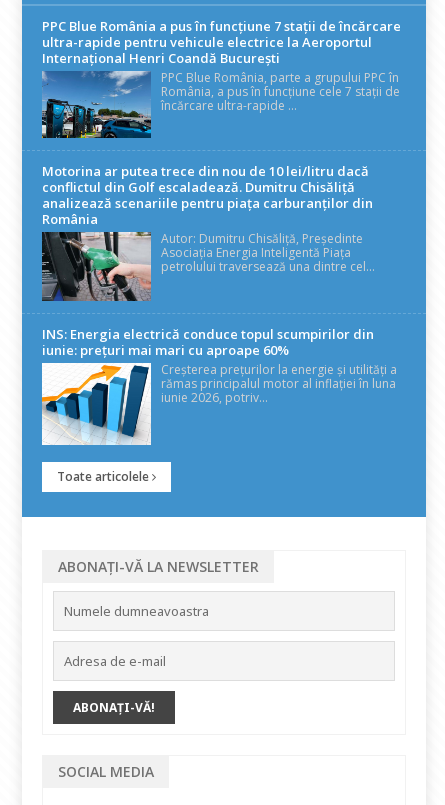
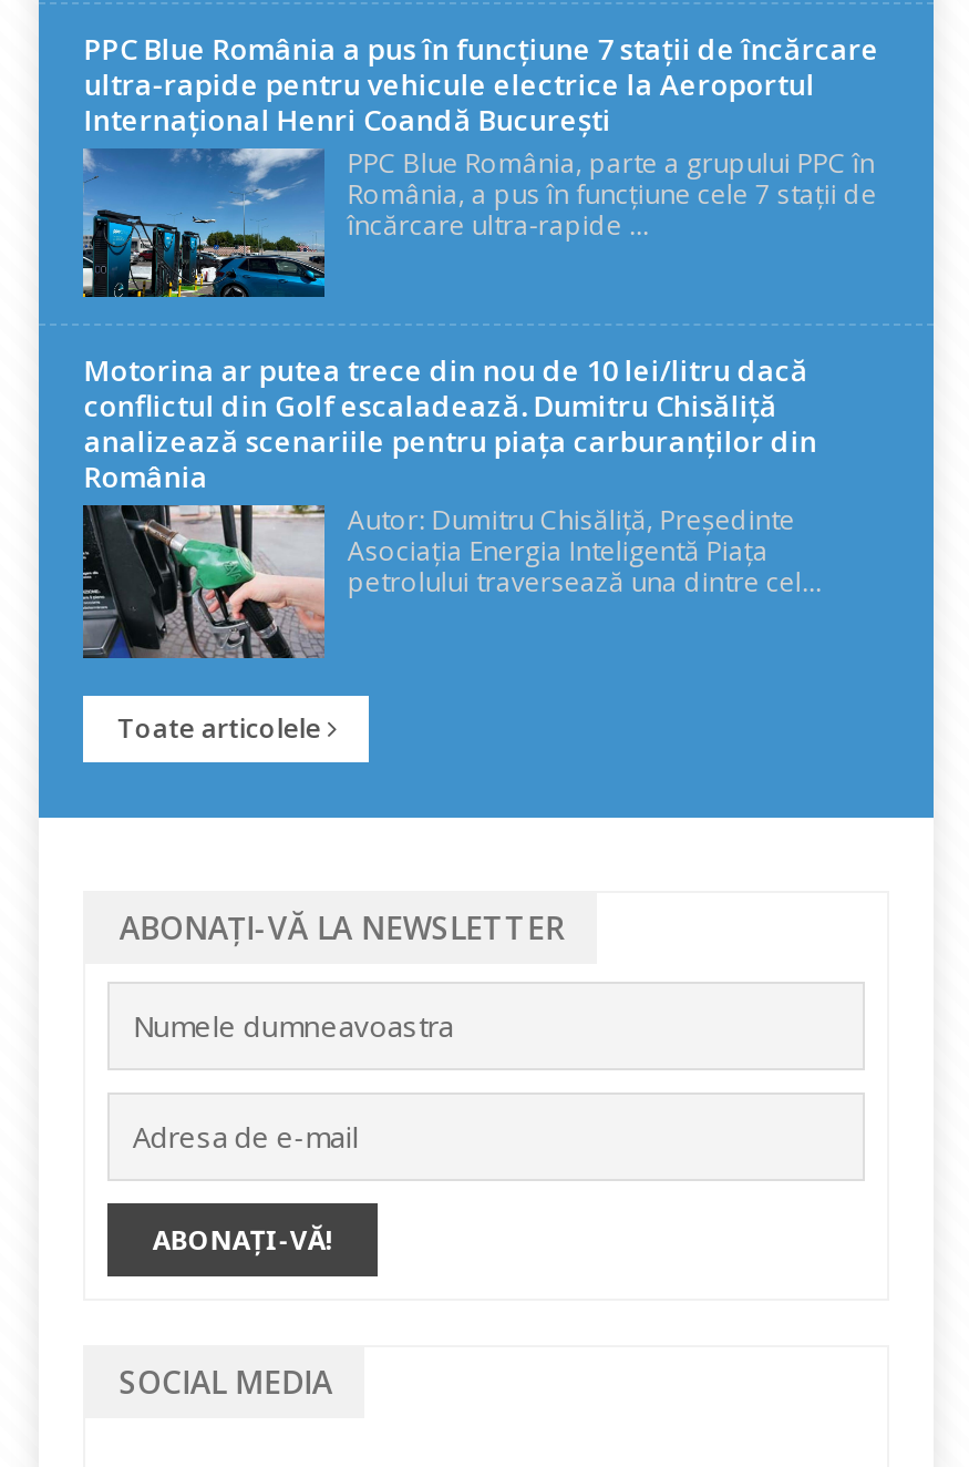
- [image]
- INS: Energia electrică conduce topul scumpirilor din
- iunie: prețuri mai mari cu aproape 60%
- Creșterea prețurilor la energie și utilități a
- rămas principalul motor al inflației în luna
- iunie 2026, potriv...
